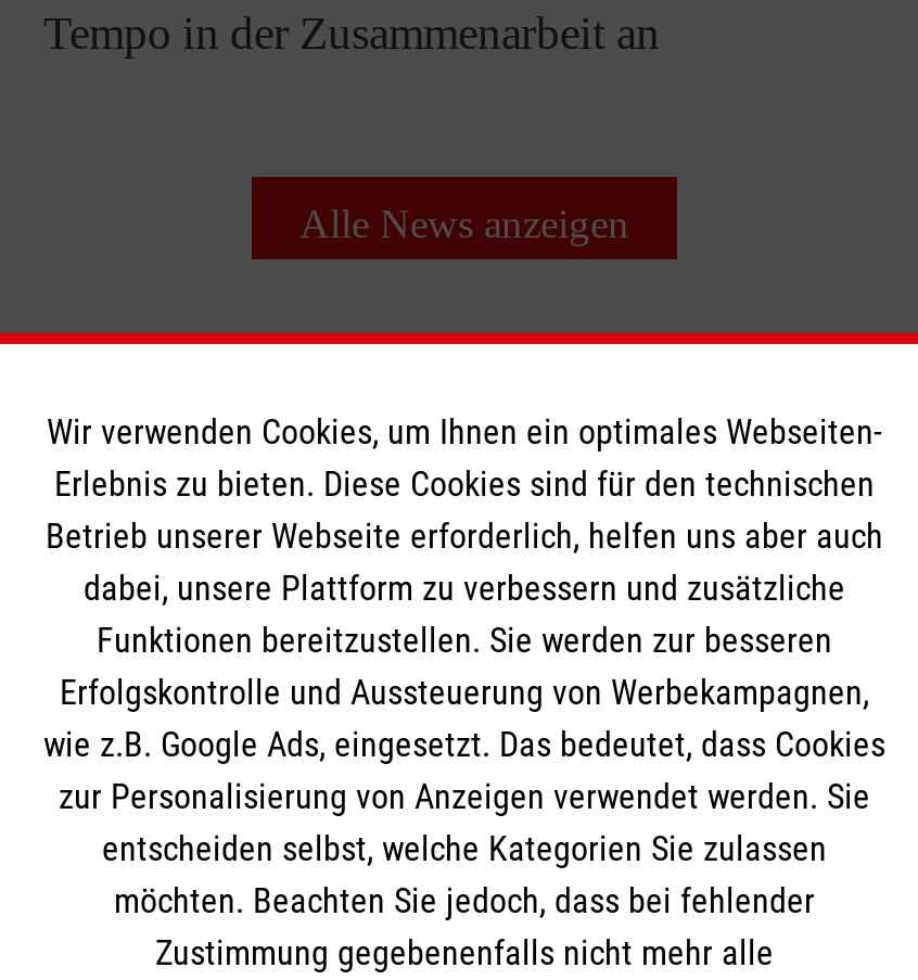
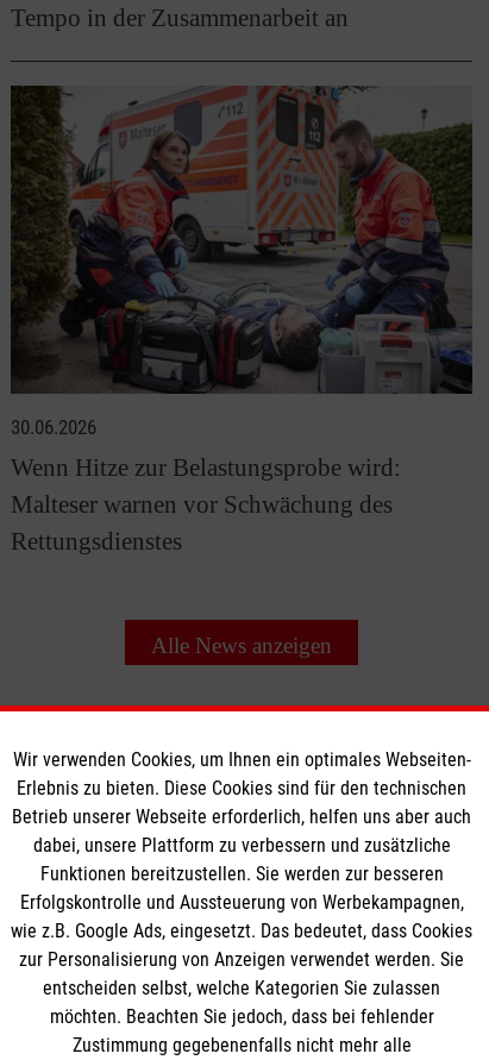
+ [image]
+ 30.06.2026
+ Wenn Hitze zur Belastungsprobe wird:
+ Malteser warnen vor Schwächung des
+ Rettungsdienstes
